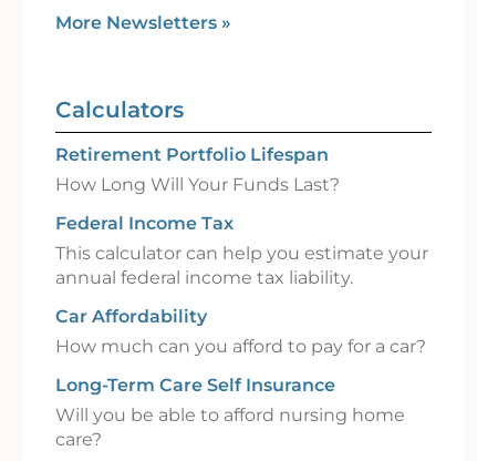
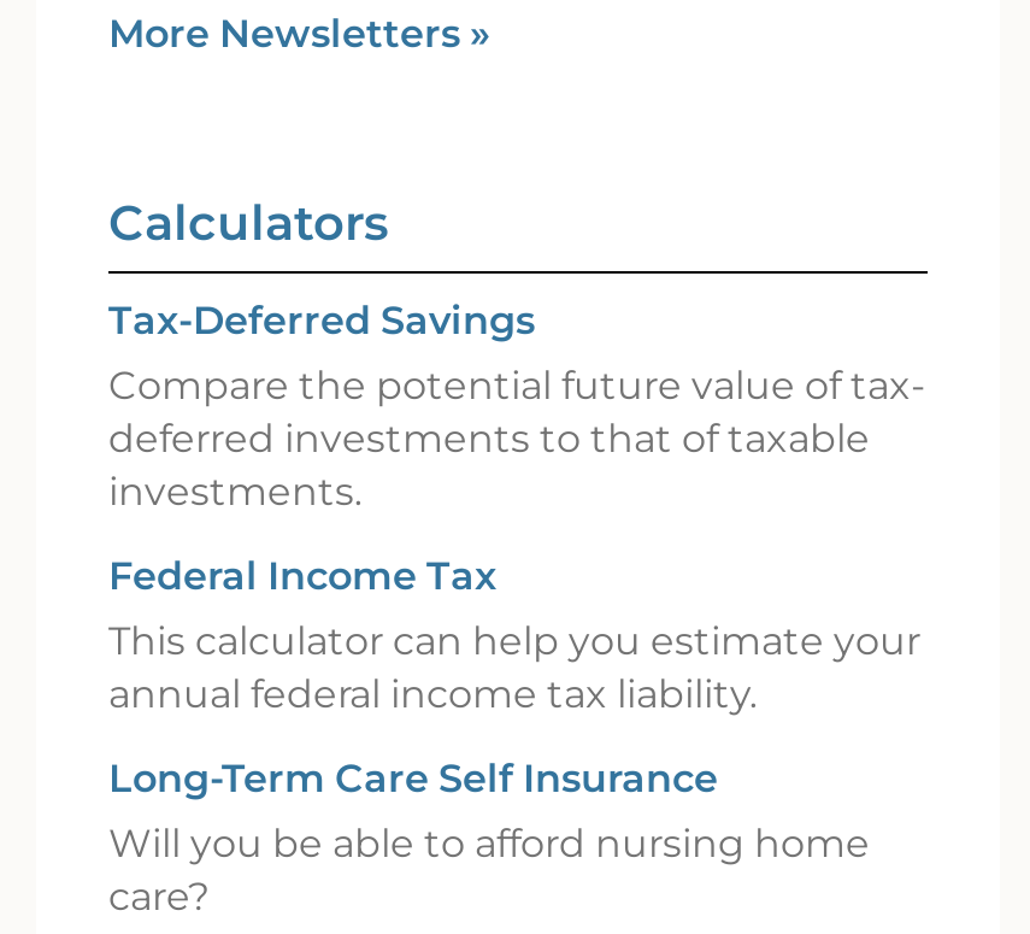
- Retirement Portfolio Lifespan
- How Long Will Your Funds Last?
+ Tax-Deferred Savings
+ Compare the potential future value of tax-
+ deferred investments to that of taxable
+ investments.

moved down: Federal Income Tax | This calculator can help you estimate your | annual federal income tax liability.

- Car Affordability
- How much can you afford to pay for a car?
